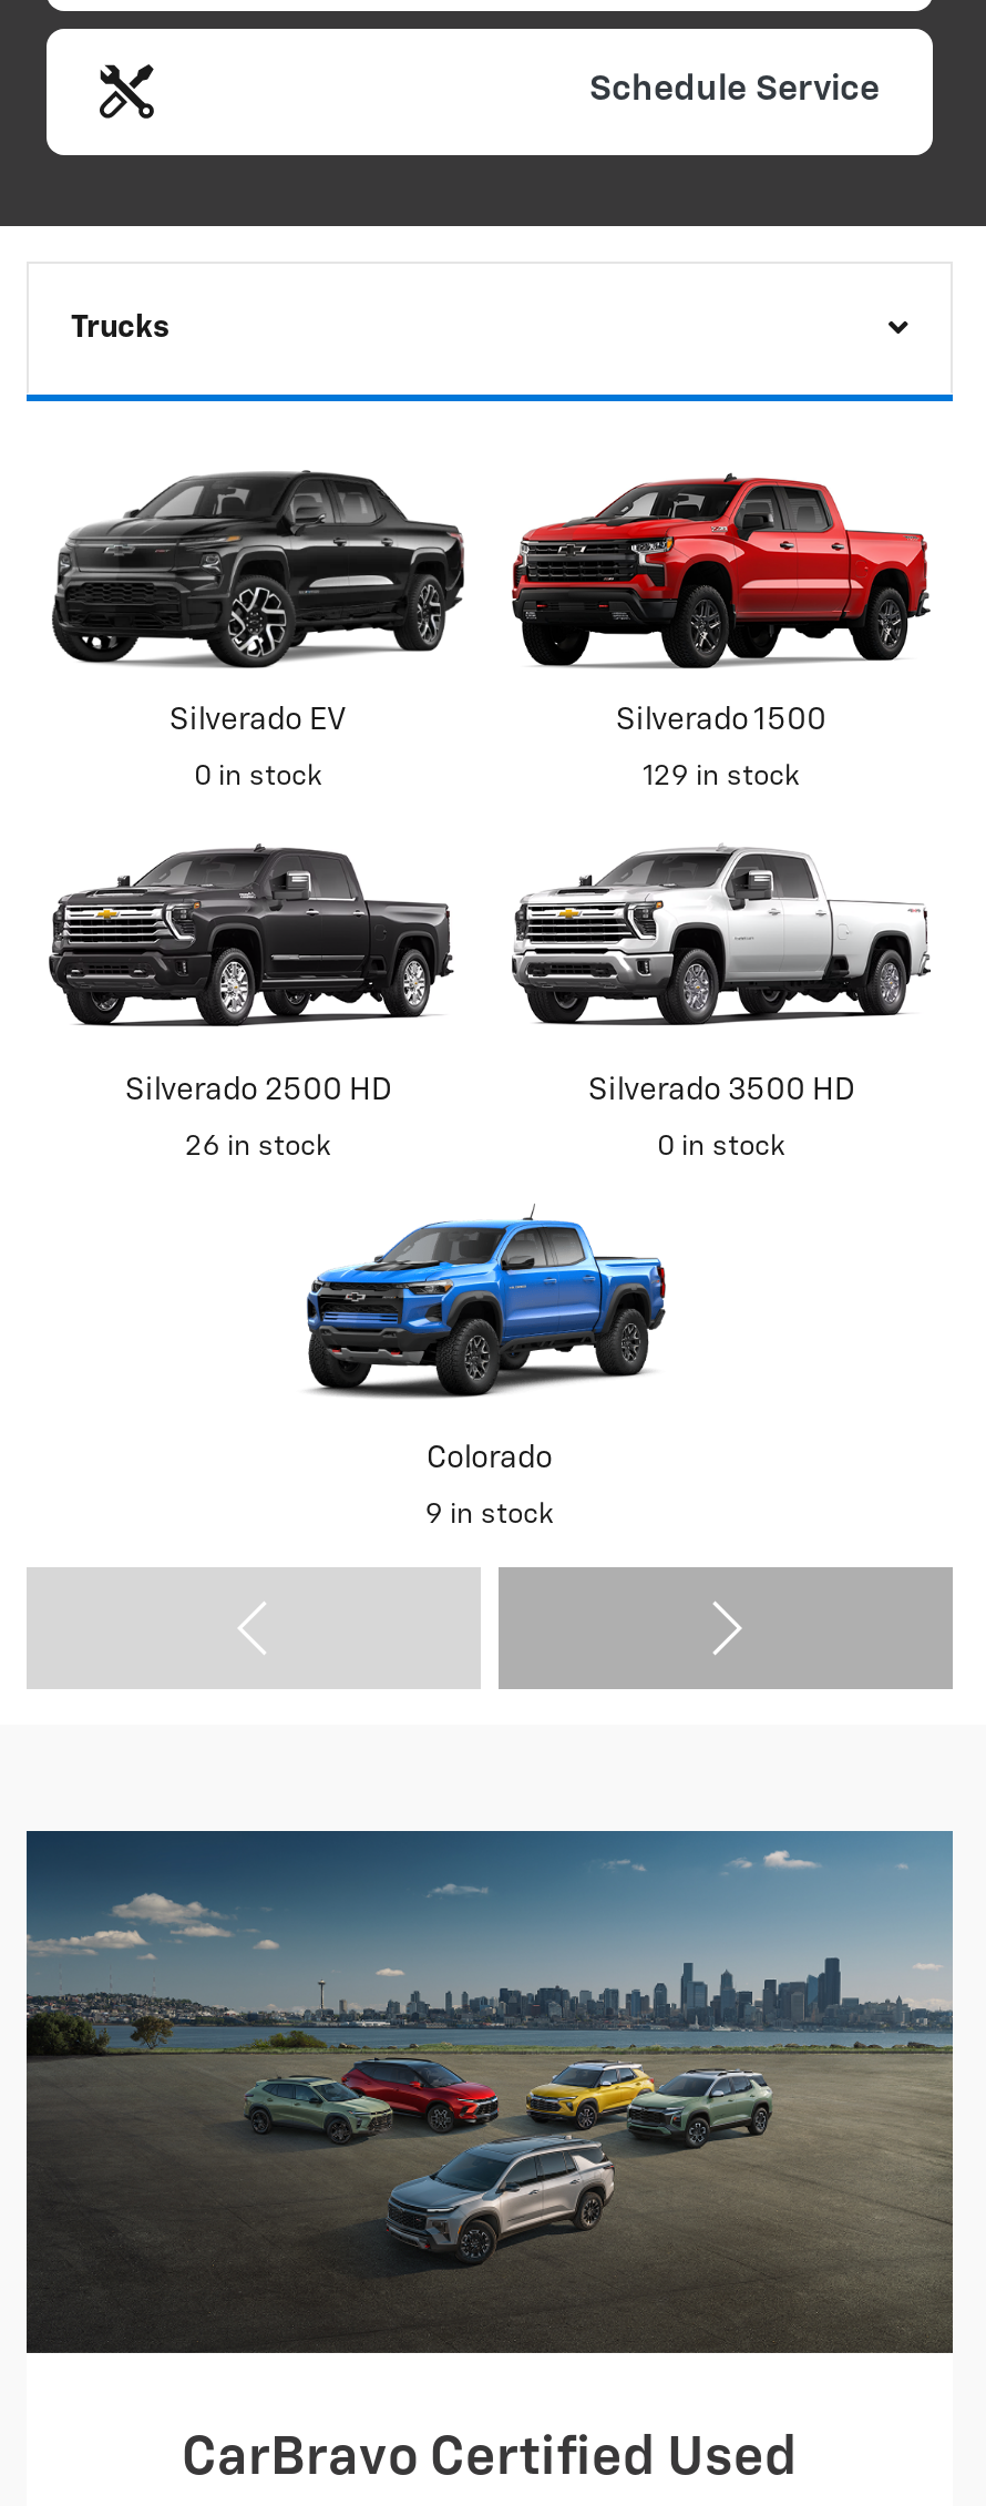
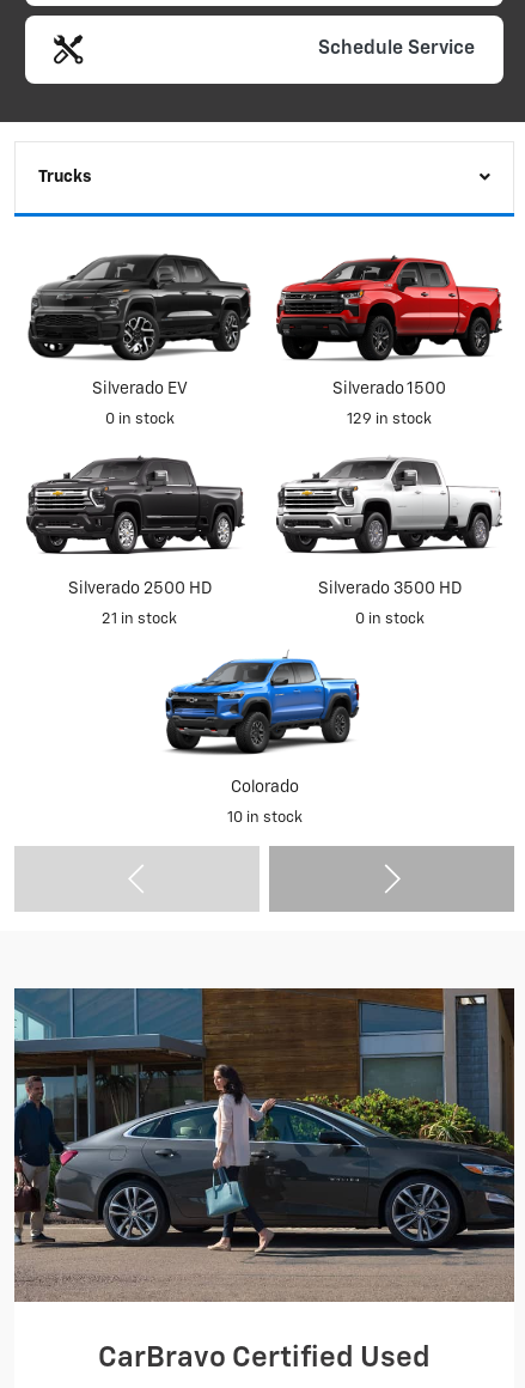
- 26 in stock
+ 21 in stock

- 9 in stock
+ 10 in stock

- [image]
+ [image]
